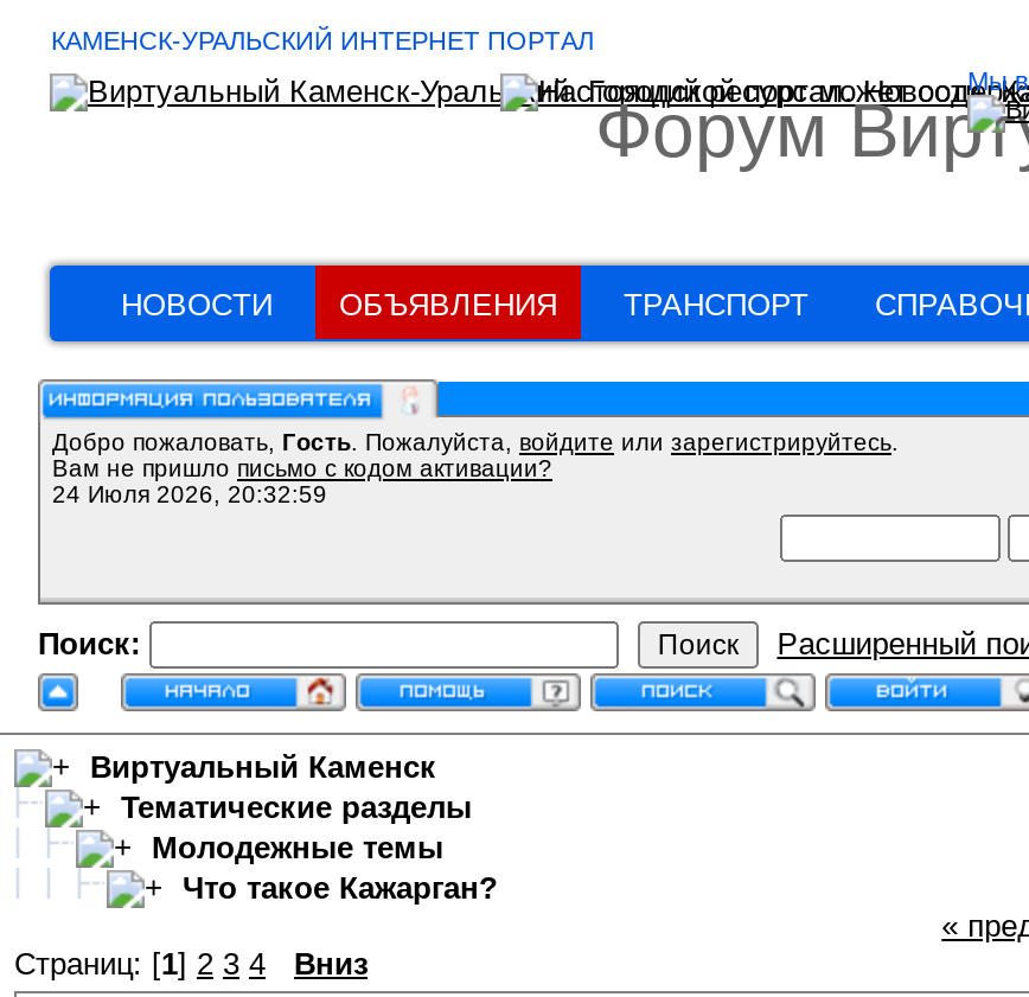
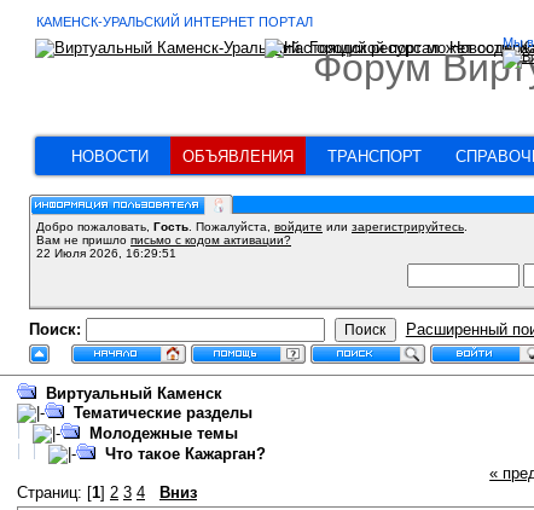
- 24 Июля 2026, 20:32:59
+ 22 Июля 2026, 16:29:51

- [image]
+ [image]
